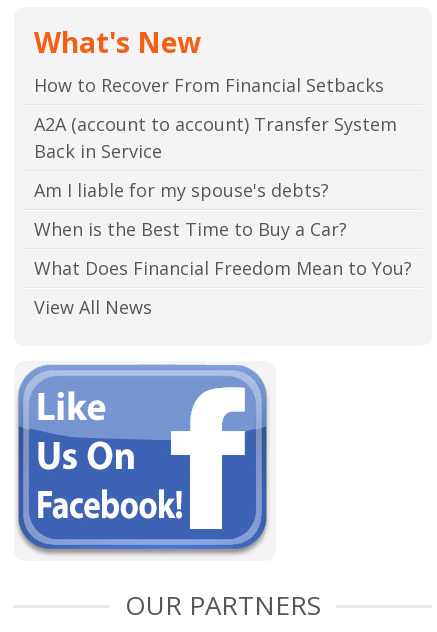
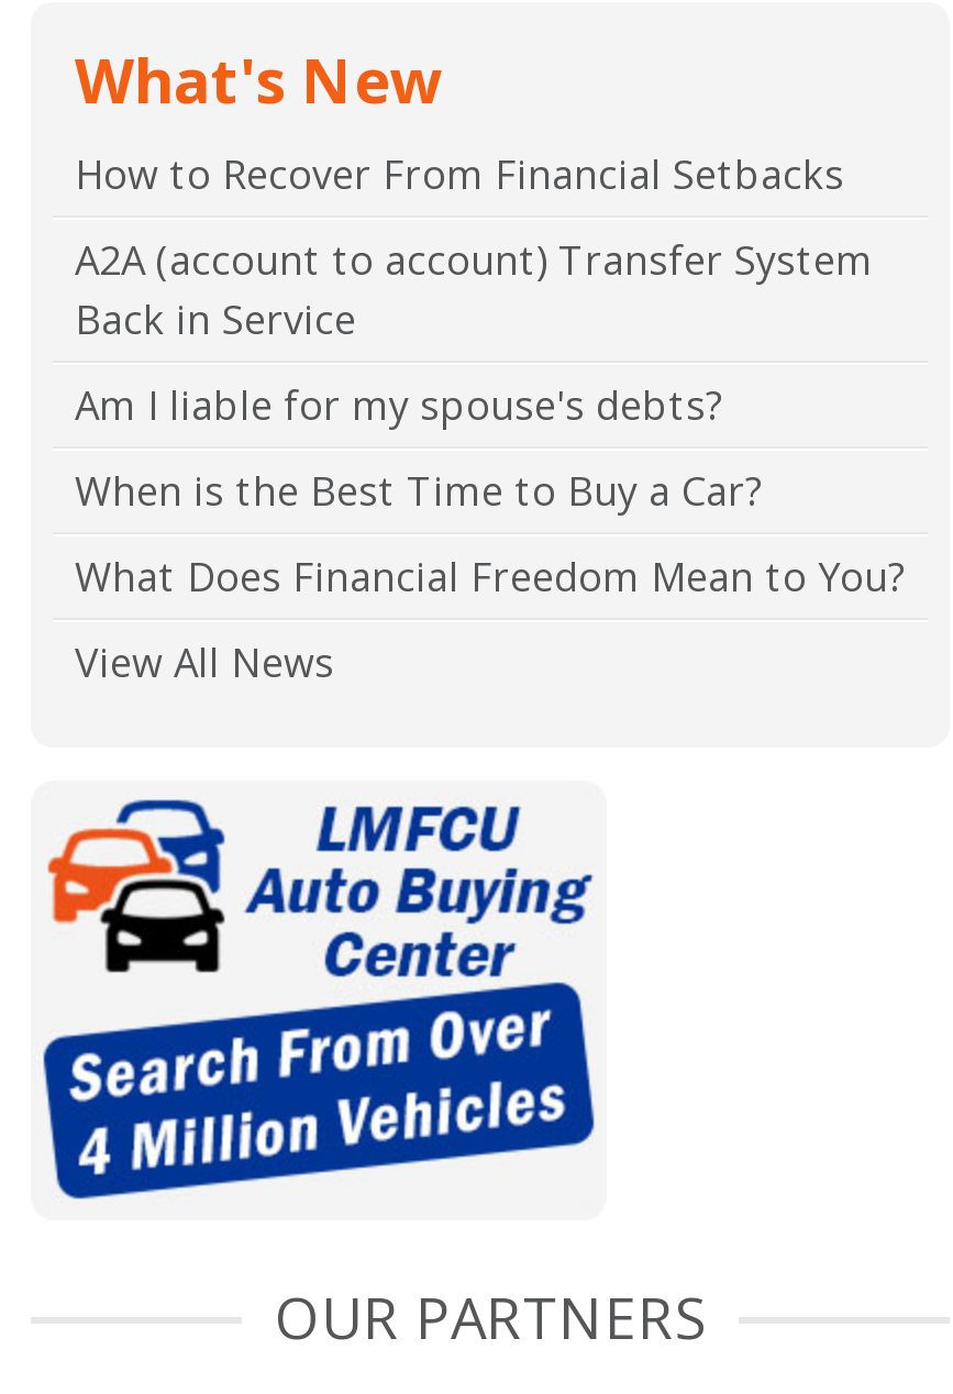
- [image]
+ [image]
